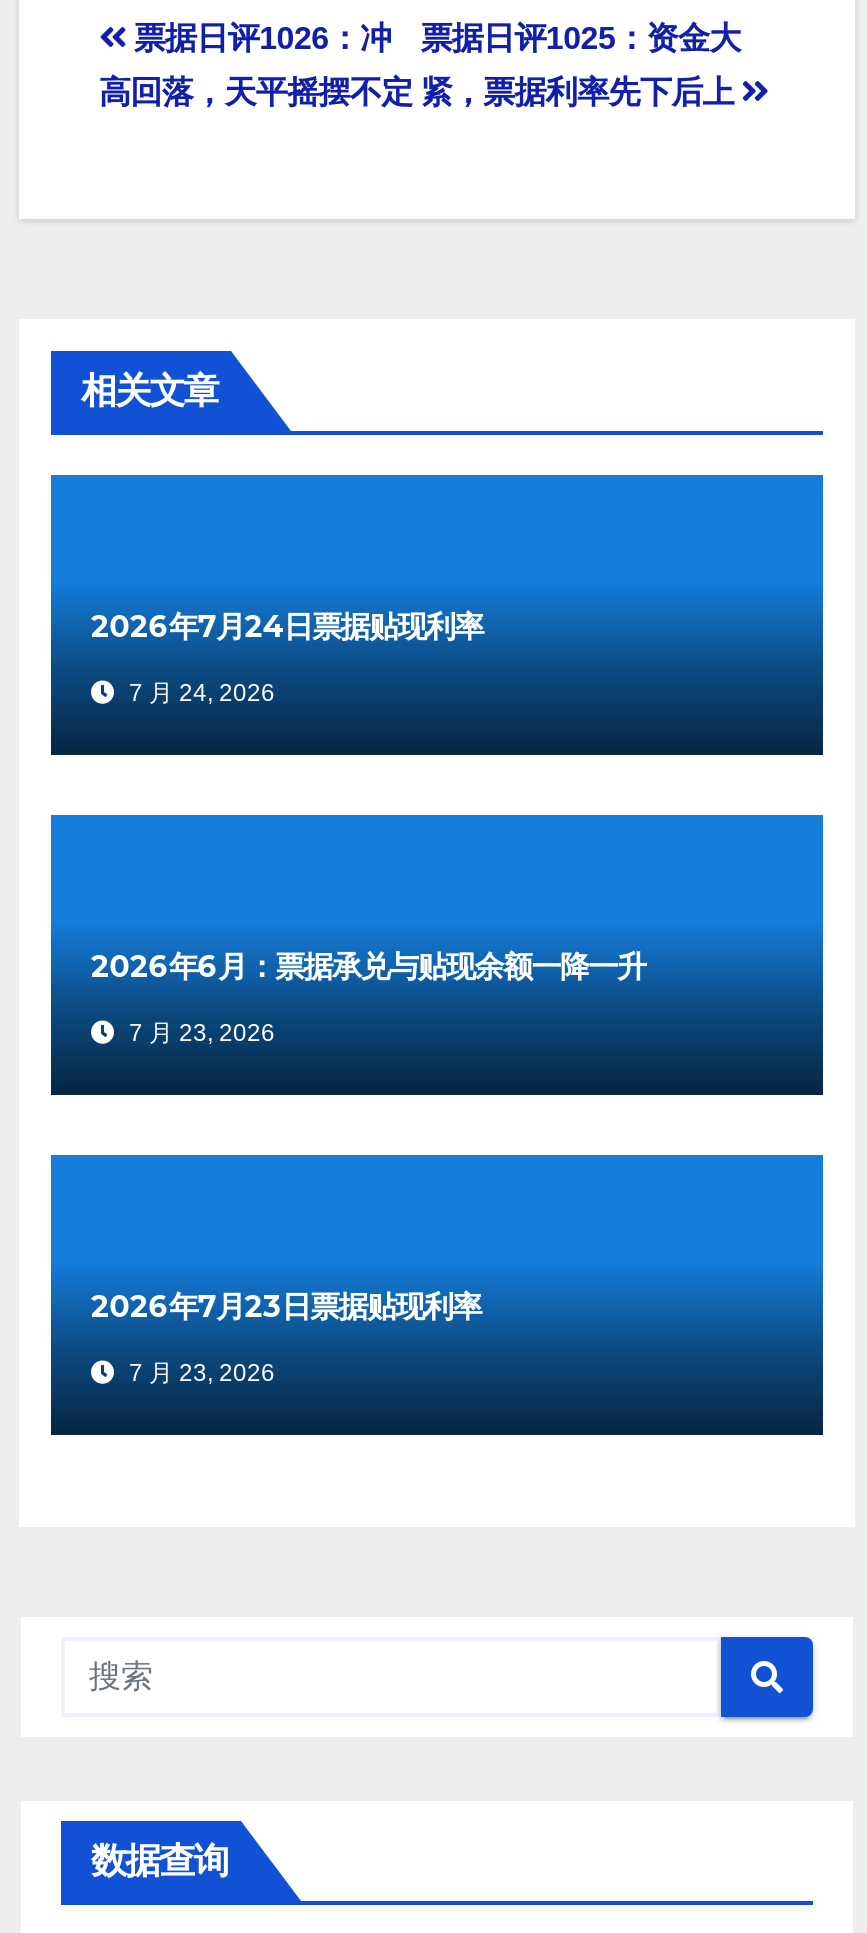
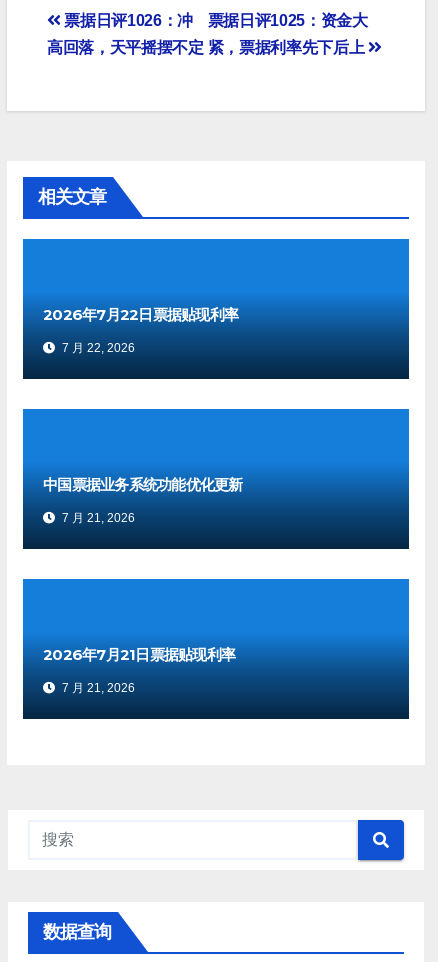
- 2026年7月24日票据贴现利率
+ 2026年7月22日票据贴现利率

- 7 月 24, 2026
+ 7 月 22, 2026

- 2026年6月：票据承兑与贴现余额一降一升
+ 中国票据业务系统功能优化更新

- 7 月 23, 2026
+ 7 月 21, 2026

- 2026年7月23日票据贴现利率
+ 2026年7月21日票据贴现利率

- 7 月 23, 2026
+ 7 月 21, 2026
